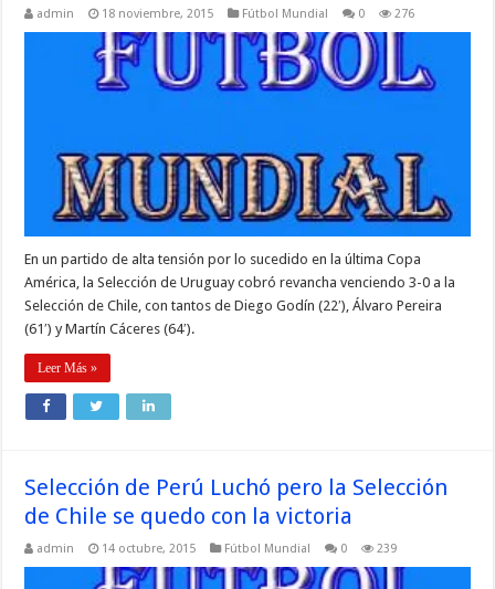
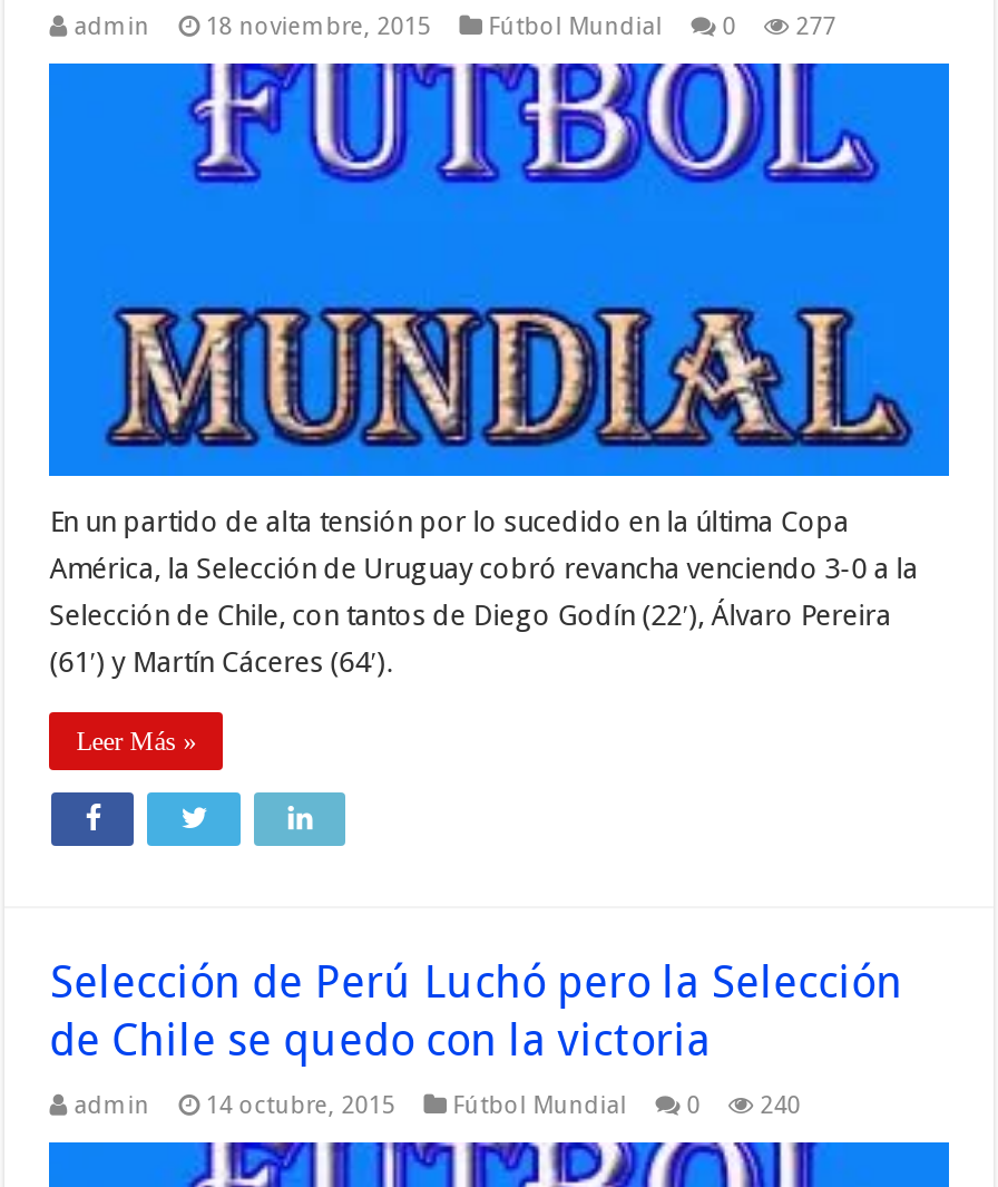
- 276
+ 277

- 239
+ 240
